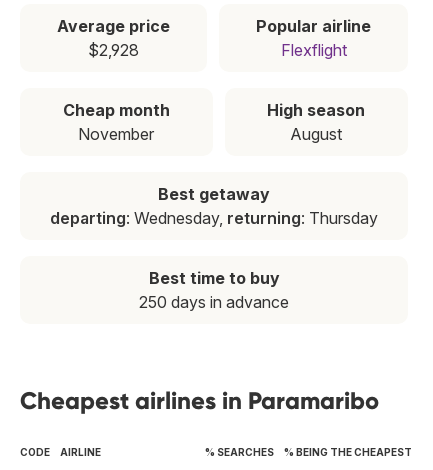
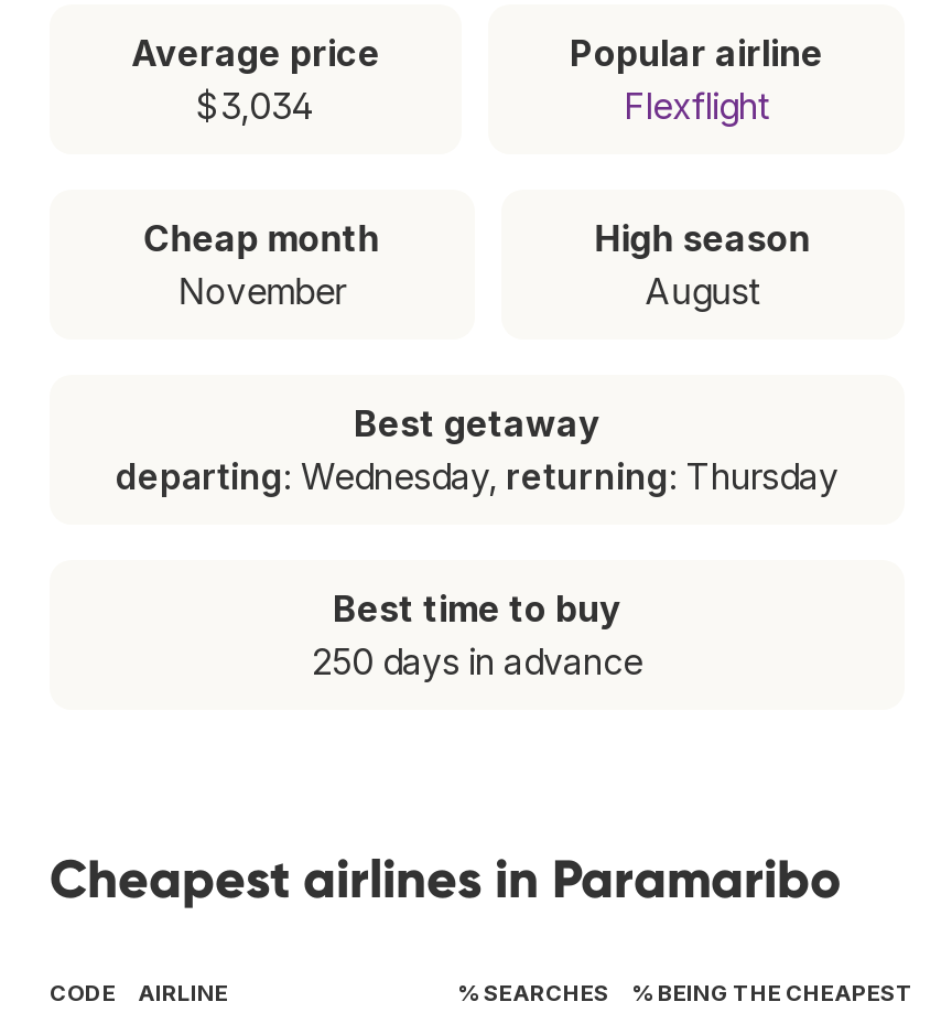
- $2,928
+ $3,034
